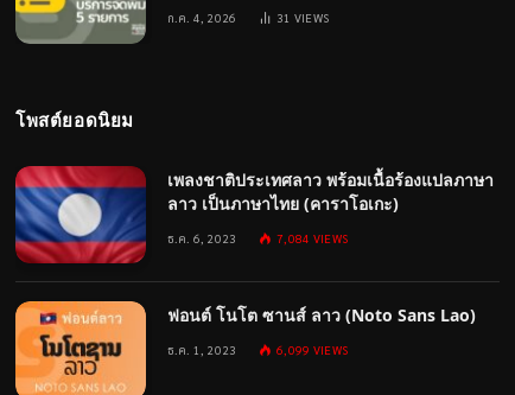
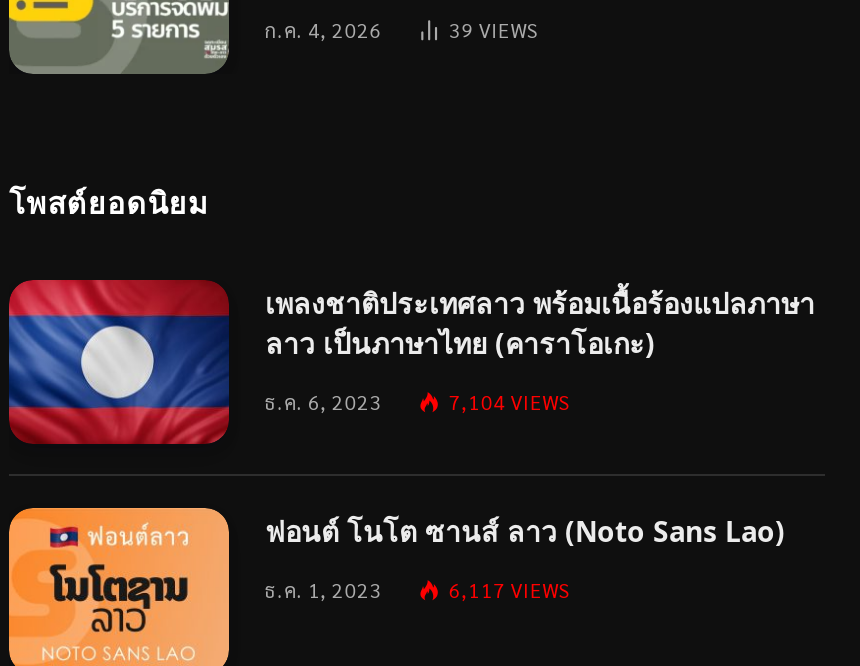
- 31 VIEWS
+ 39 VIEWS

- 7,084 VIEWS
+ 7,104 VIEWS

- 6,099 VIEWS
+ 6,117 VIEWS
